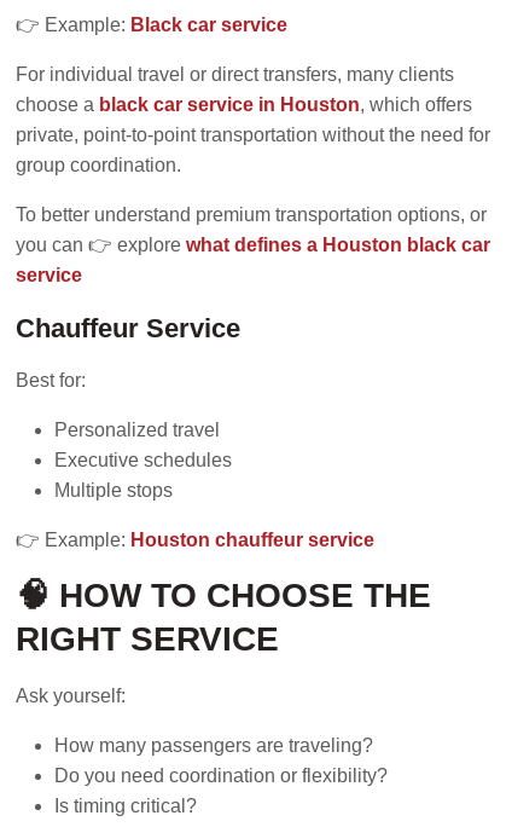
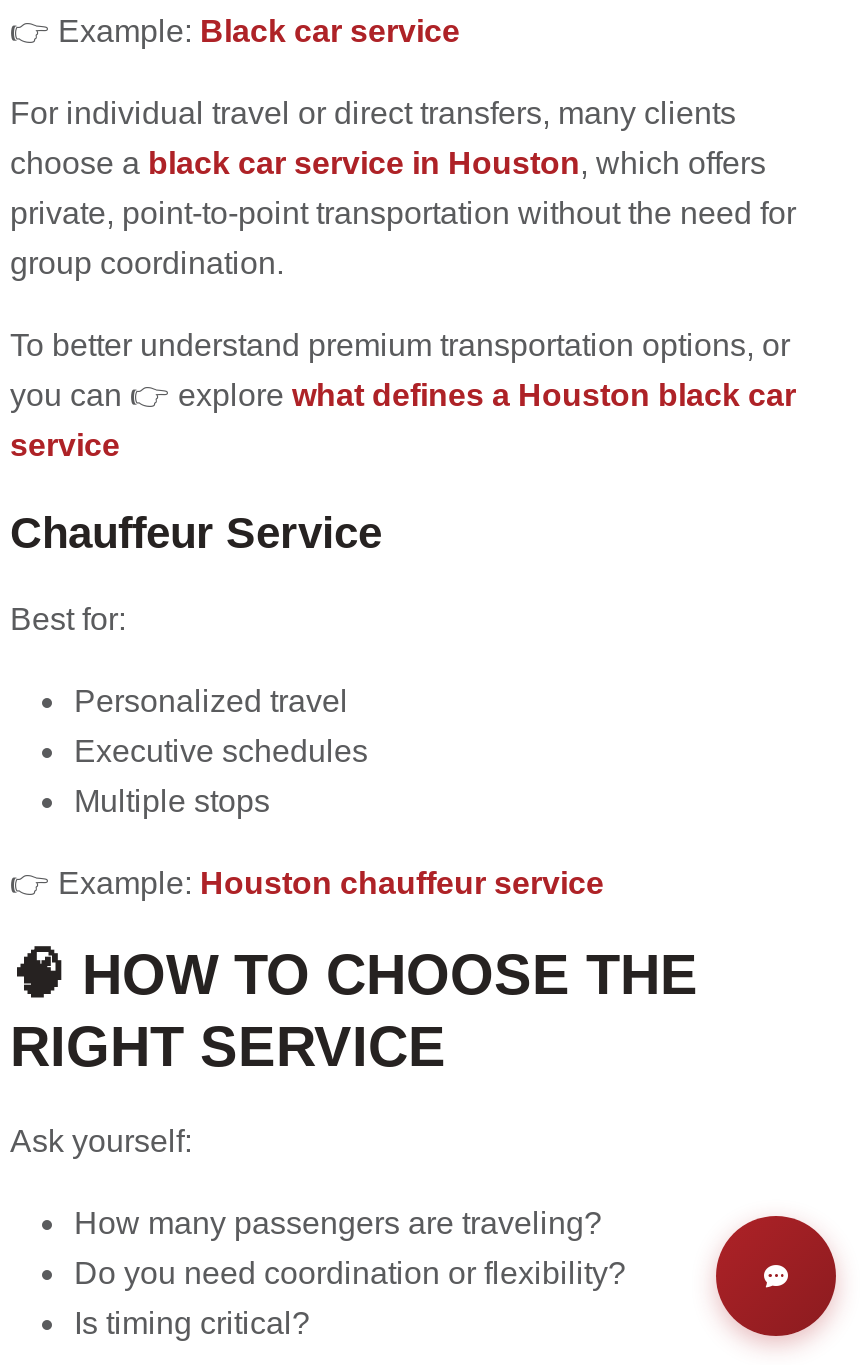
+ [image]
